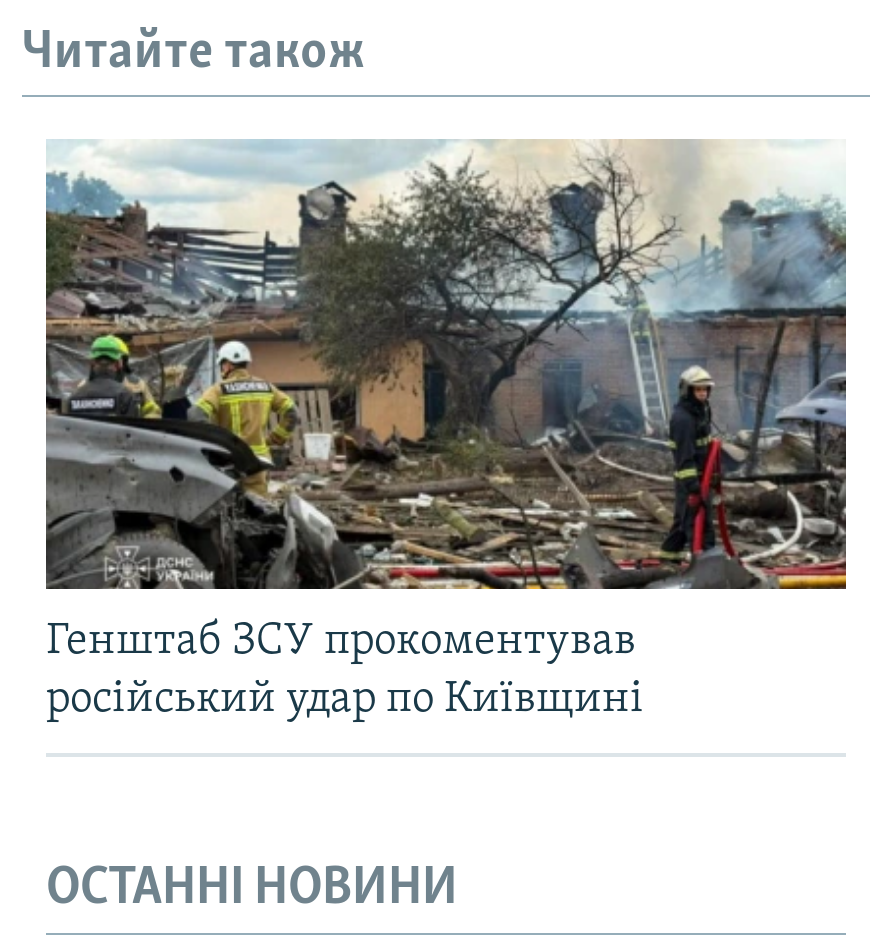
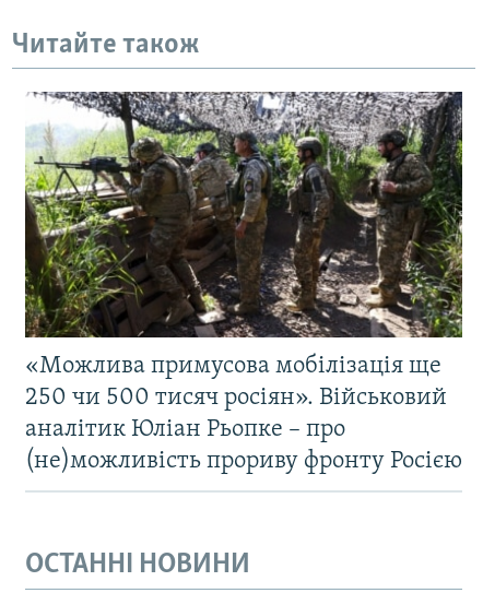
- [image]
+ [image]

- Генштаб ЗСУ прокоментував
- російський удар по Київщині
+ «Можлива примусова мобілізація ще
+ 250 чи 500 тисяч росіян». Військовий
+ аналітик Юліан Рьопке – про
+ (не)можливість прориву фронту Росією
